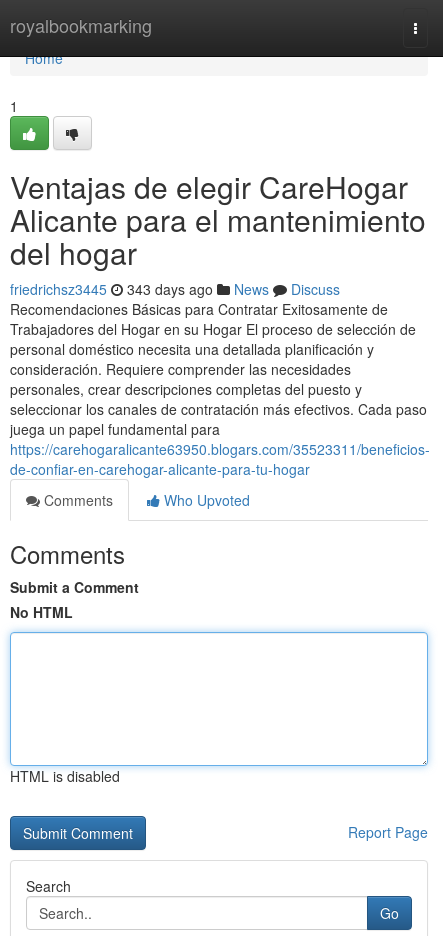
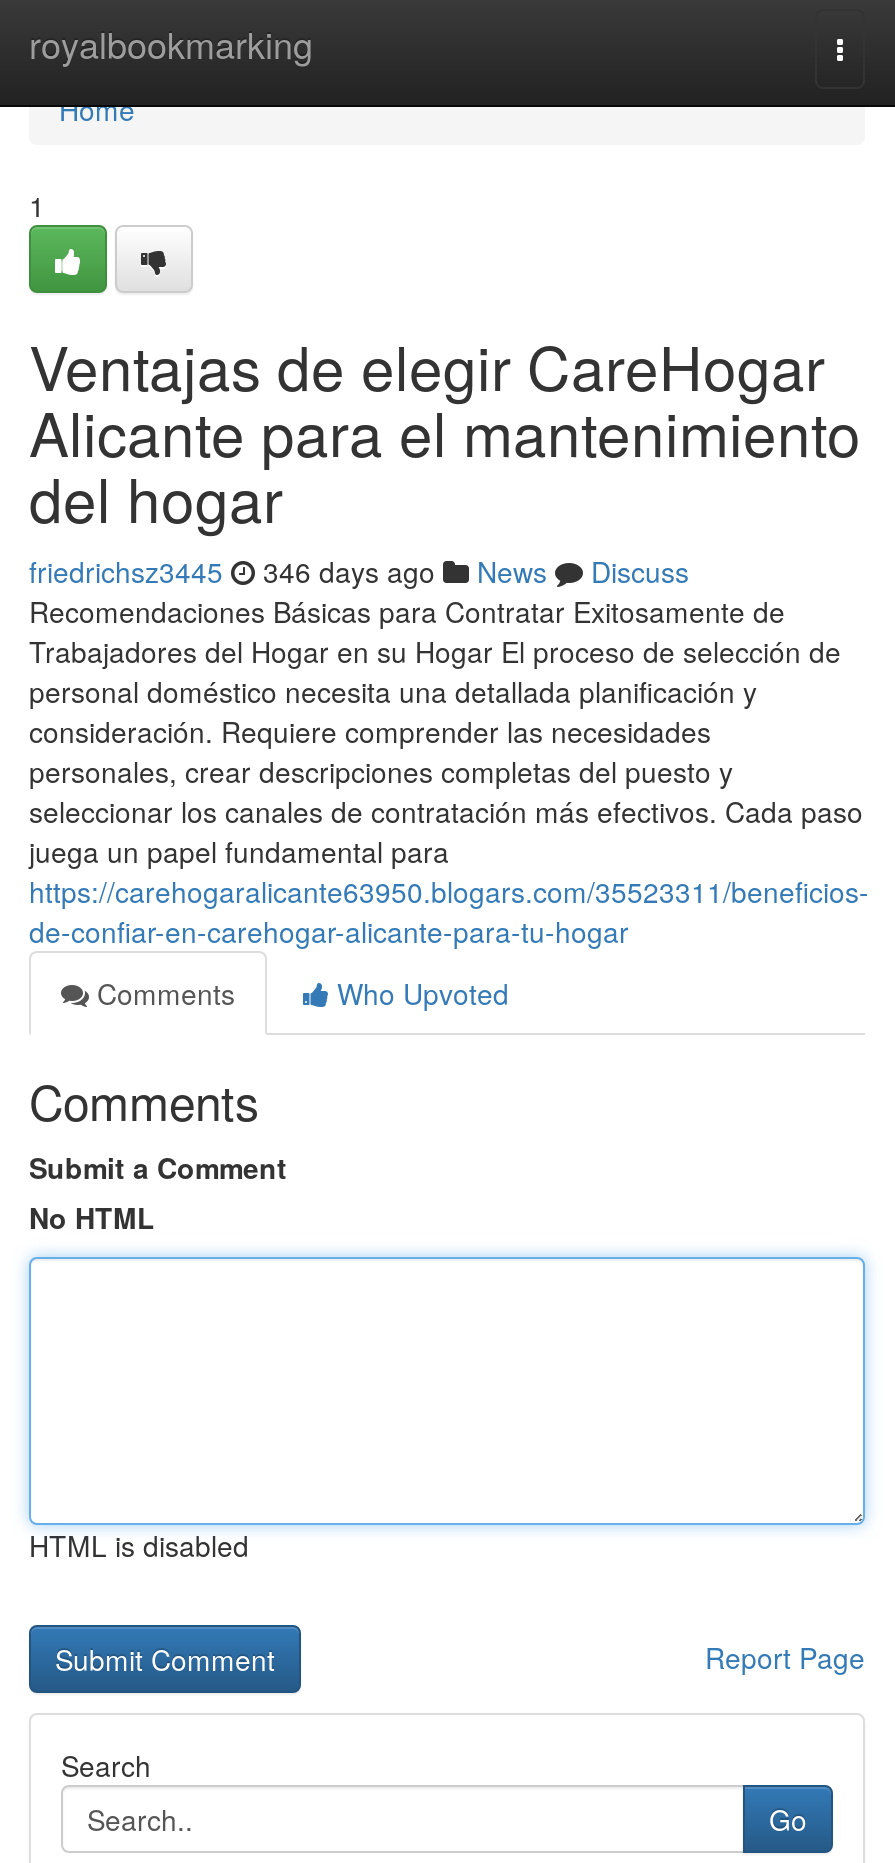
- friedrichsz3445 343 days ago News Discuss
+ friedrichsz3445 346 days ago News Discuss
